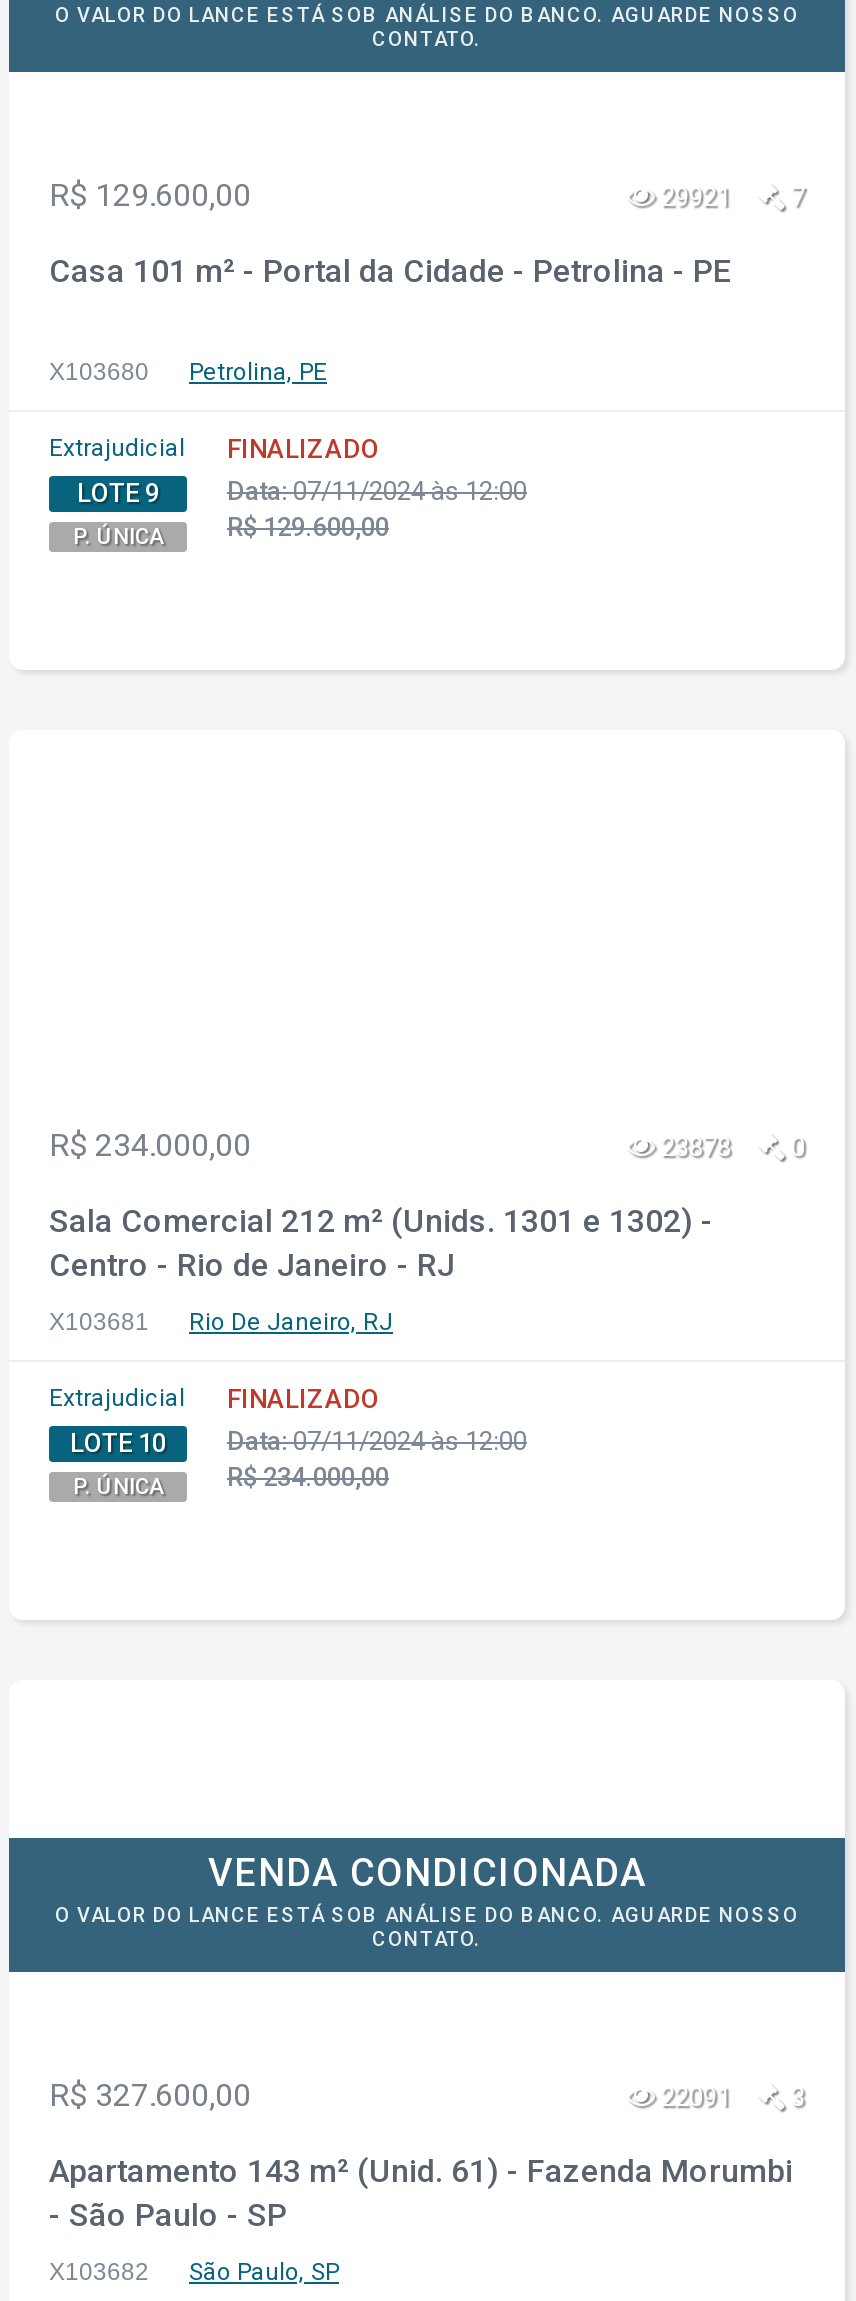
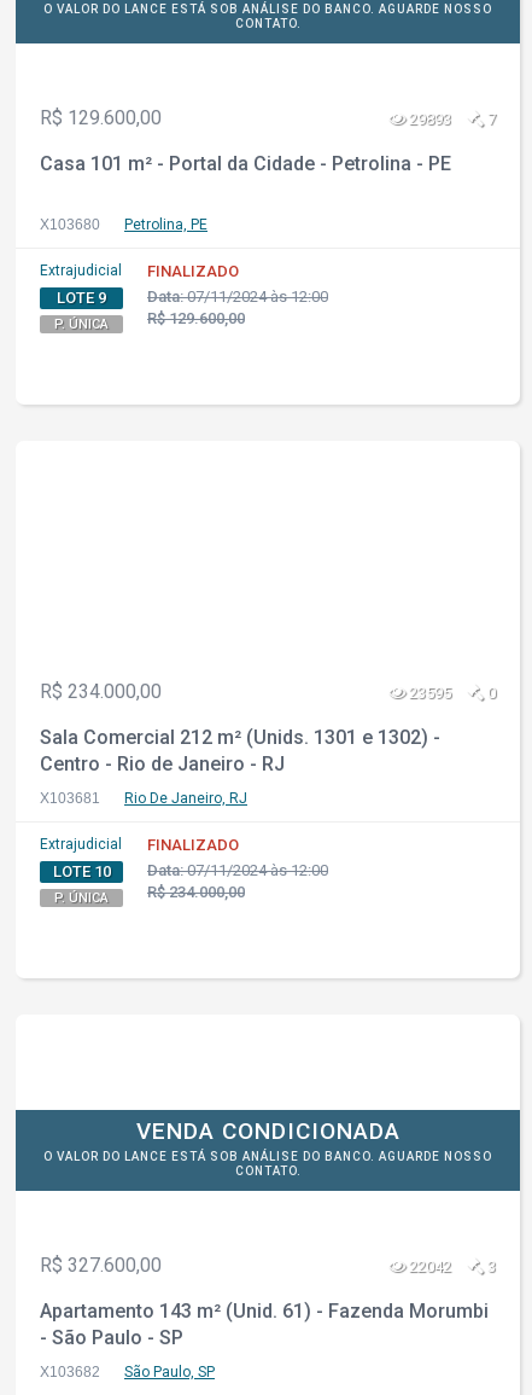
- 29921 7
+ 29893 7

- 23878 0
+ 23595 0

- 22091 3
+ 22042 3
